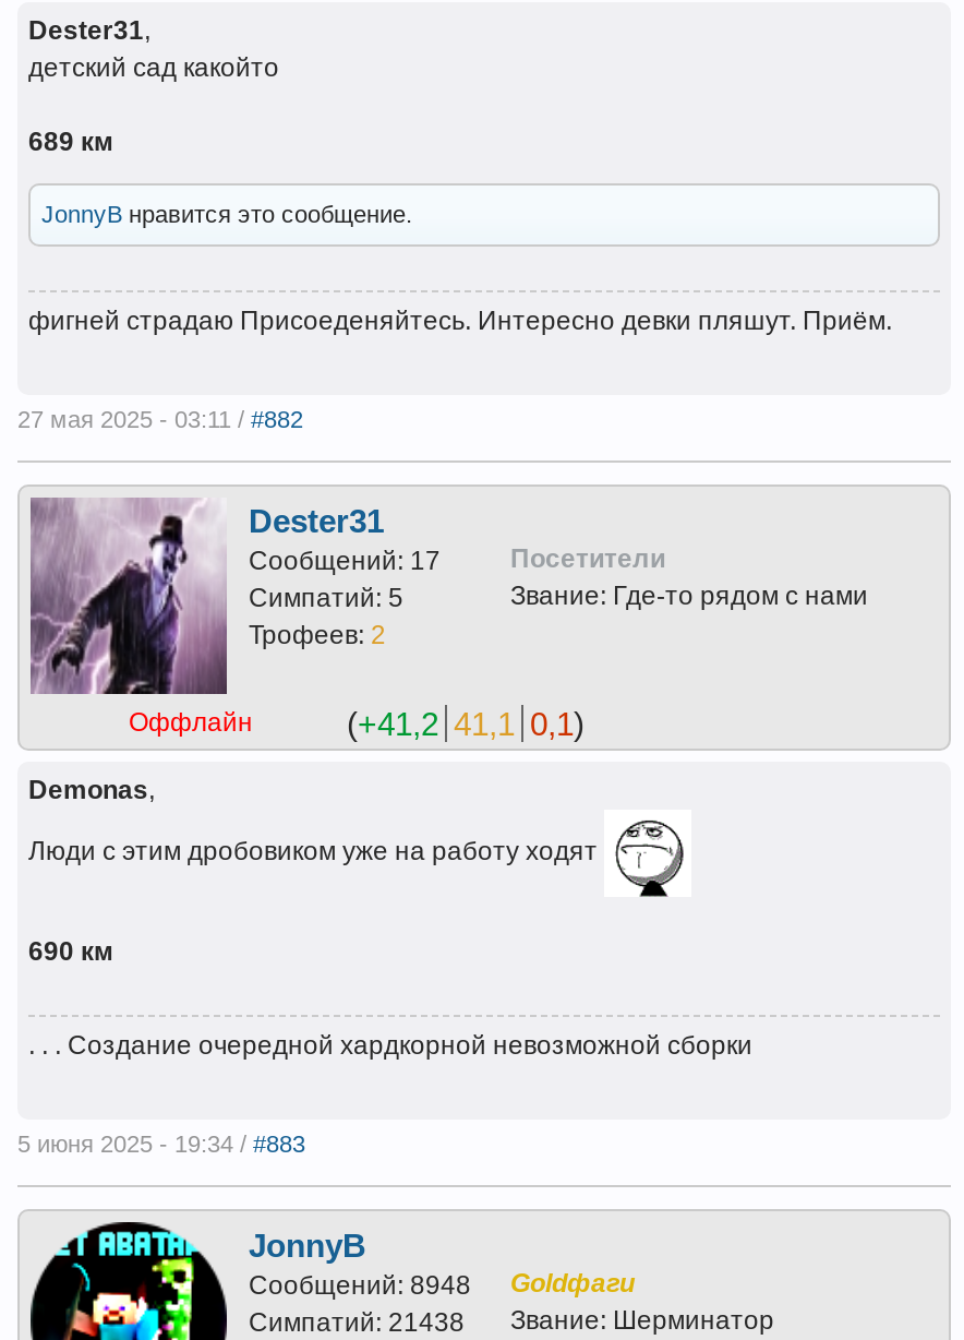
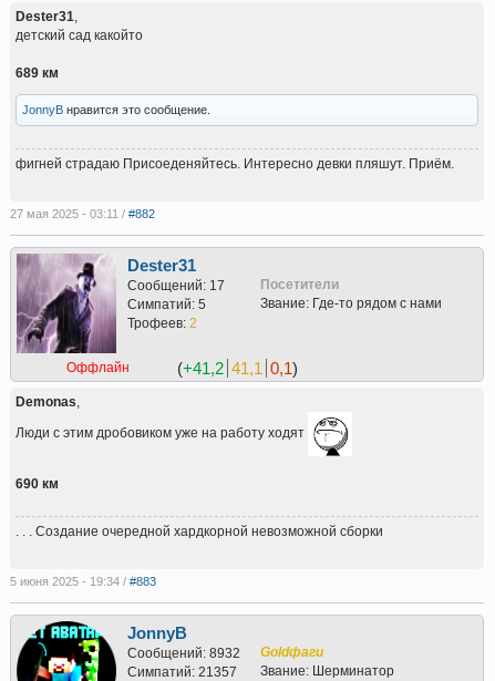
- Сообщений: 8948
+ Сообщений: 8932

- Симпатий: 21438 Звание: Шерминатор
+ Симпатий: 21357 Звание: Шерминатор
